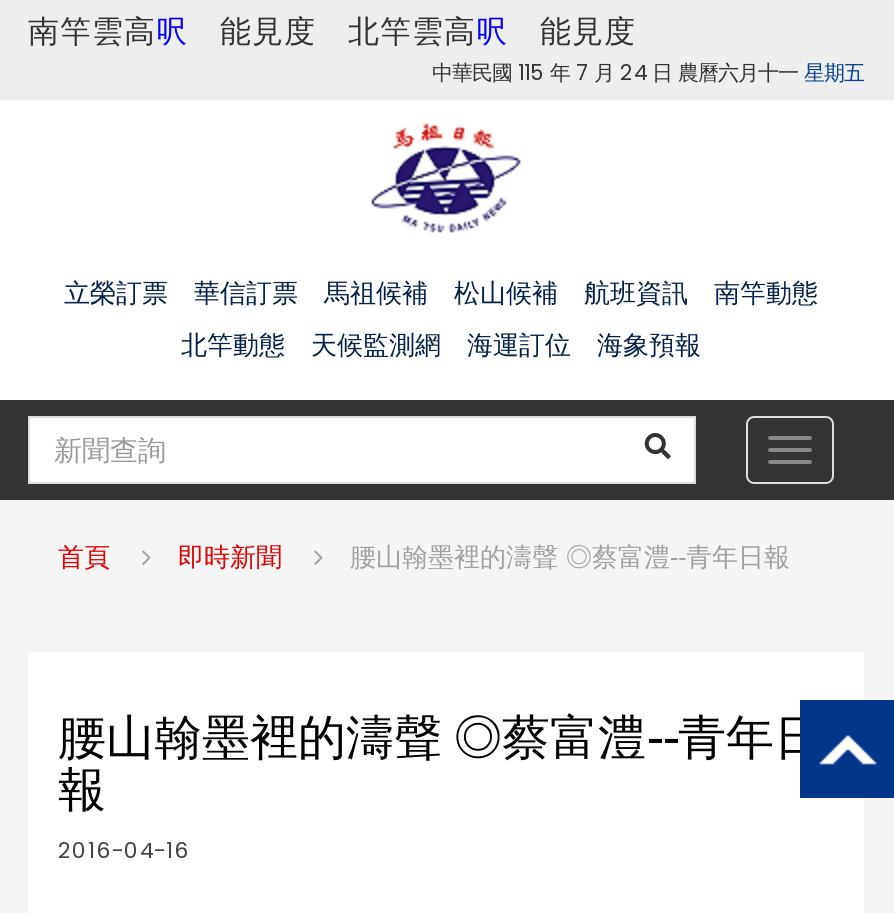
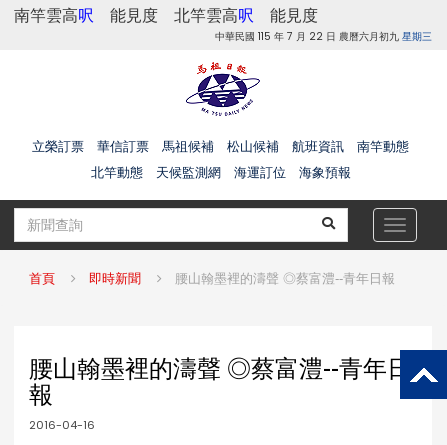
- 中華民國 115 年 7 月 24 日 農曆六月十一星期五
+ 中華民國 115 年 7 月 22 日 農曆六月初九星期三
